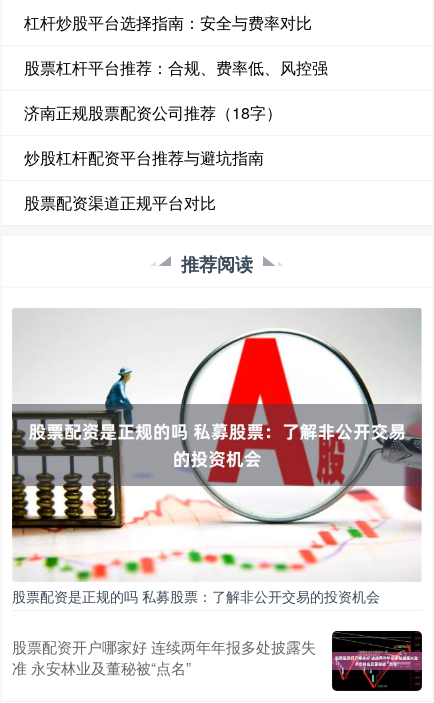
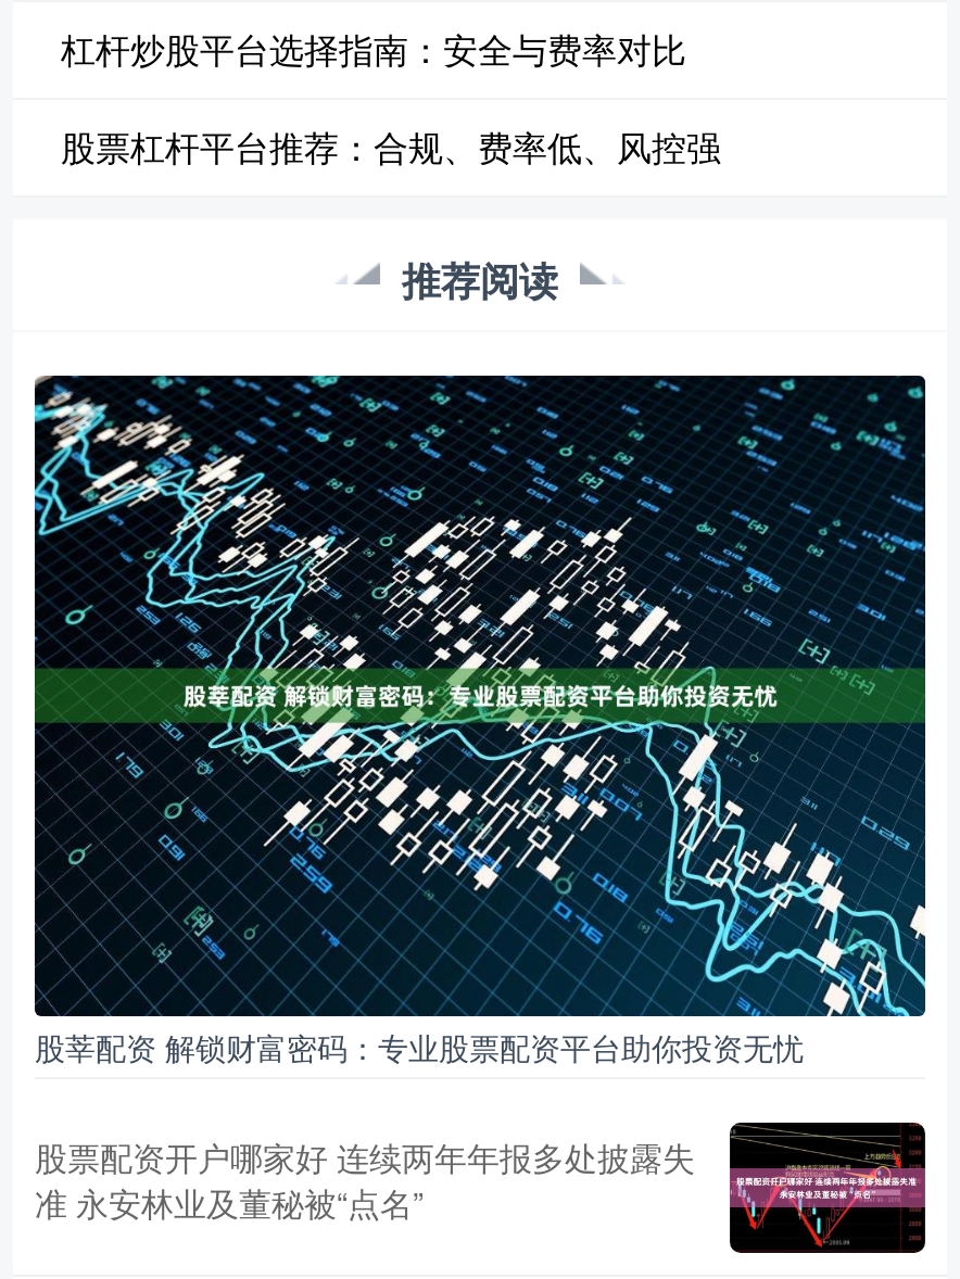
- 济南正规股票配资公司推荐（18字）
- 炒股杠杆配资平台推荐与避坑指南
- 股票配资渠道正规平台对比

moved up: 推荐阅读

- [image]
- 股票配资是正规的吗 私募股票：了解非公开交易的投资机会
+ [image]
+ 股莘配资 解锁财富密码：专业股票配资平台助你投资无忧
